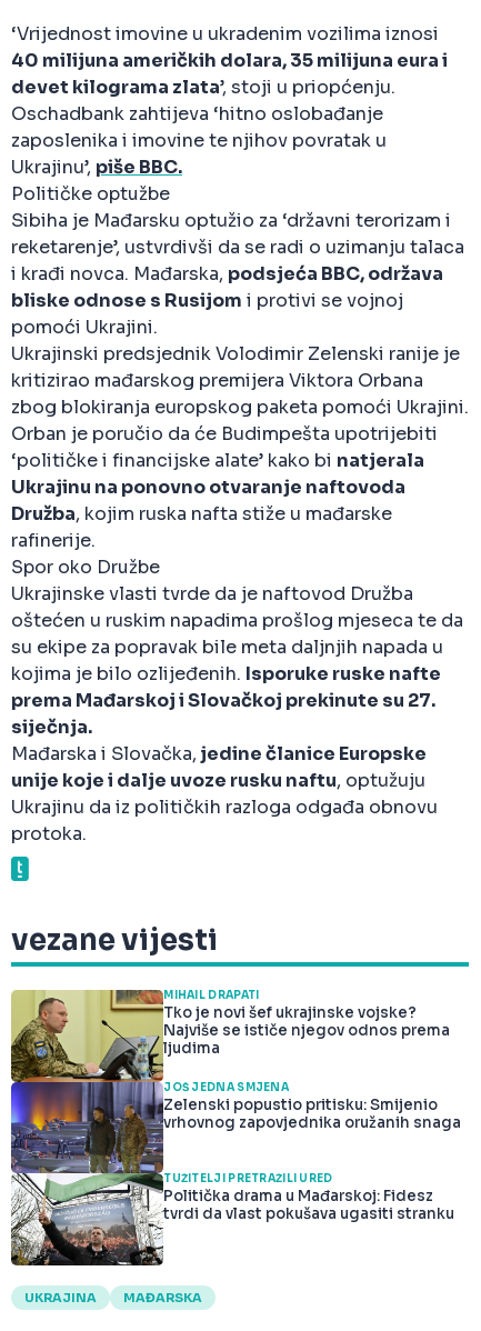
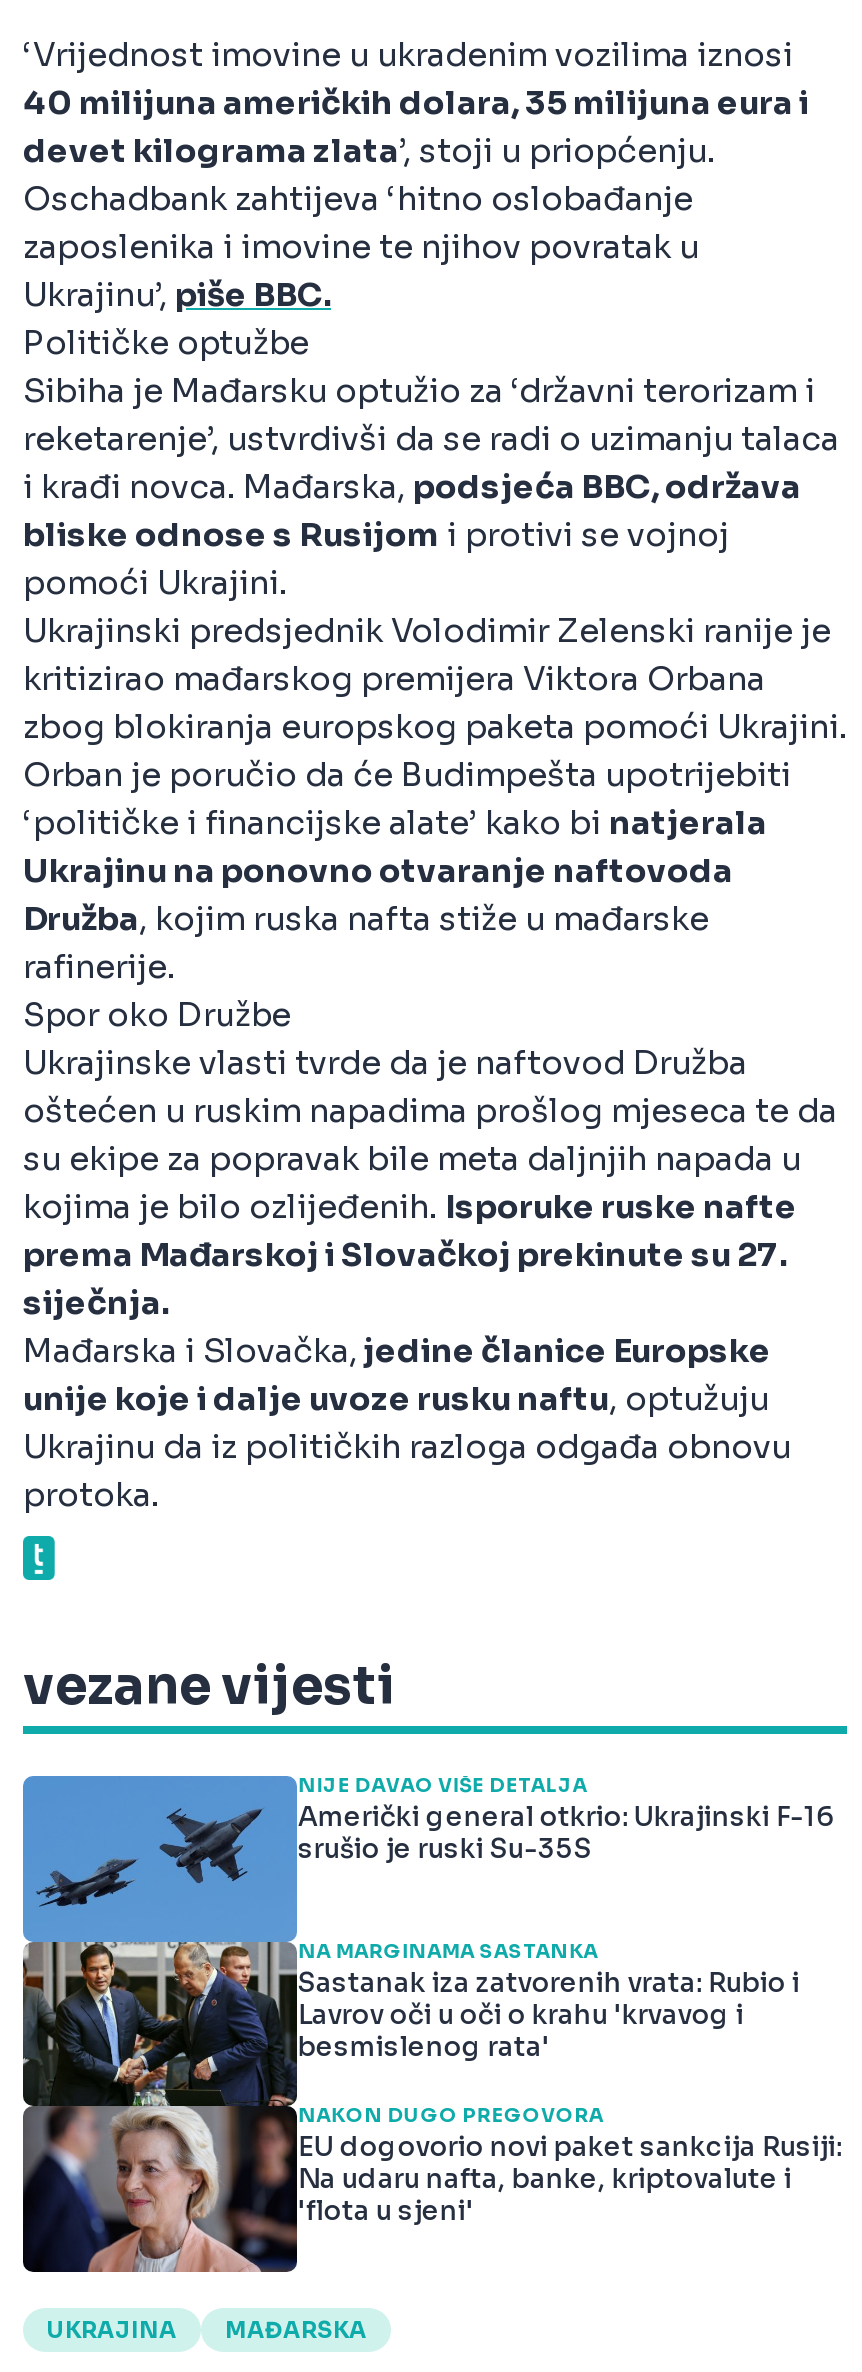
- [image]
- MIHAIL DRAPATI
- Tko je novi šef ukrajinske vojske?
- Najviše se ističe njegov odnos prema
- ljudima
+ [image]
+ NIJE DAVAO VIŠE DETALJA
+ Američki general otkrio: Ukrajinski F-16
+ srušio je ruski Su-35S

- JOŠ JEDNA SMJENA
- Zelenski popustio pritisku: Smijenio
- vrhovnog zapovjednika oružanih snaga
+ NA MARGINAMA SASTANKA
+ Sastanak iza zatvorenih vrata: Rubio i
+ Lavrov oči u oči o krahu 'krvavog i
+ besmislenog rata'

- TUŽITELJI PRETRAŽILI URED
- Politička drama u Mađarskoj: Fidesz
- tvrdi da vlast pokušava ugasiti stranku
+ NAKON DUGO PREGOVORA
+ EU dogovorio novi paket sankcija Rusiji:
+ Na udaru nafta, banke, kriptovalute i
+ 'flota u sjeni'
